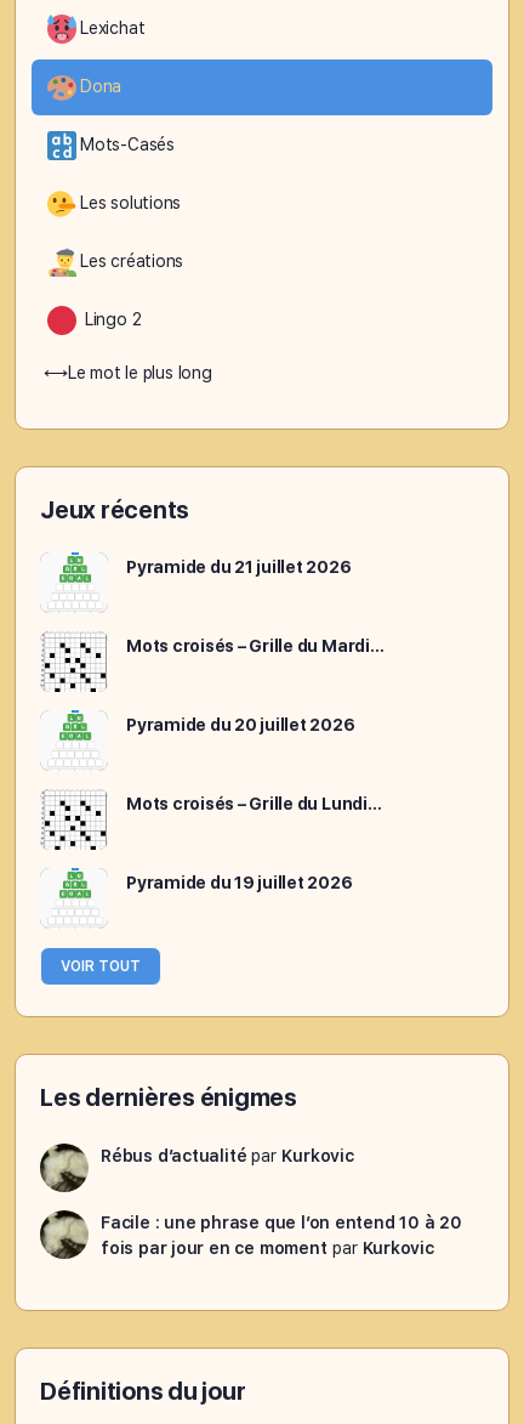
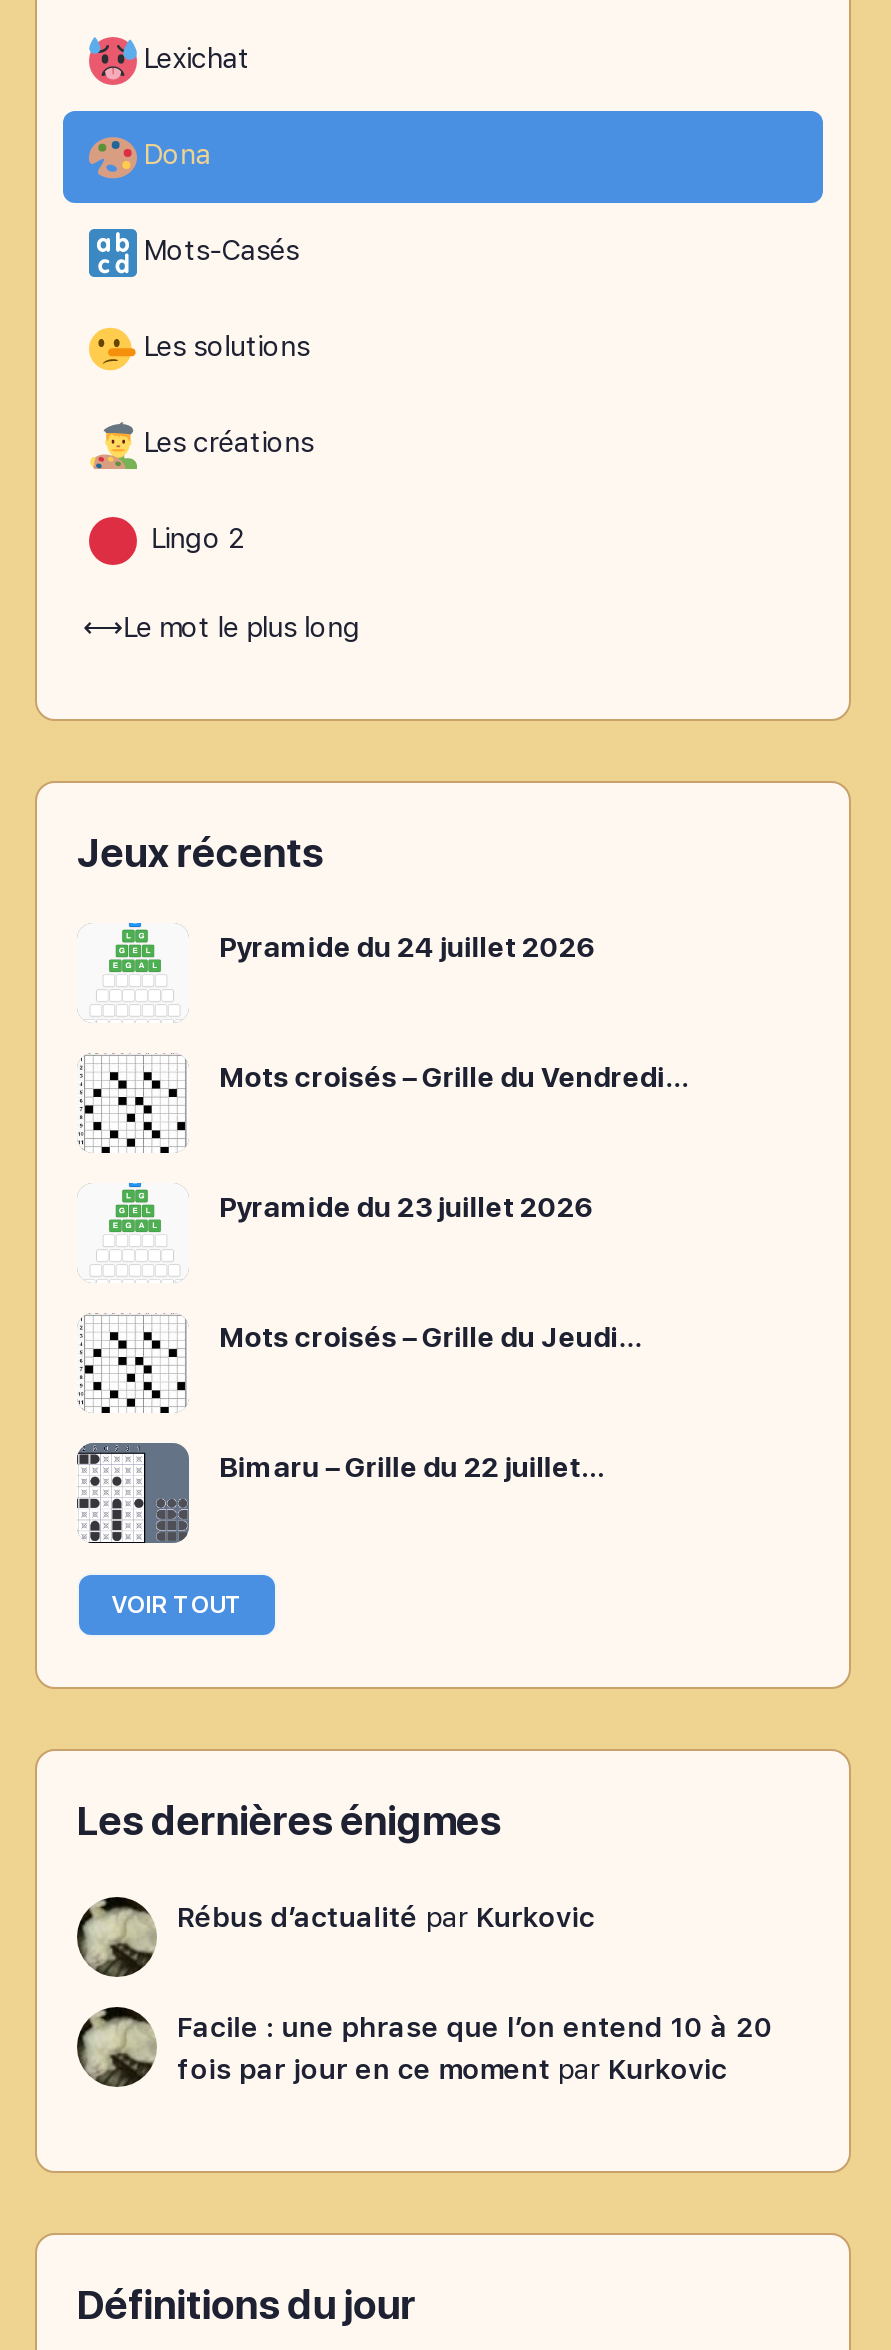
- Pyramide du 21 juillet 2026
+ Pyramide du 24 juillet 2026

- Mots croisés – Grille du Mardi…
+ Mots croisés – Grille du Vendredi…

- Pyramide du 20 juillet 2026
+ Pyramide du 23 juillet 2026

- Mots croisés – Grille du Lundi…
+ Mots croisés – Grille du Jeudi…

- [image]
- Pyramide du 19 juillet 2026
+ [image]
+ Bimaru – Grille du 22 juillet…
